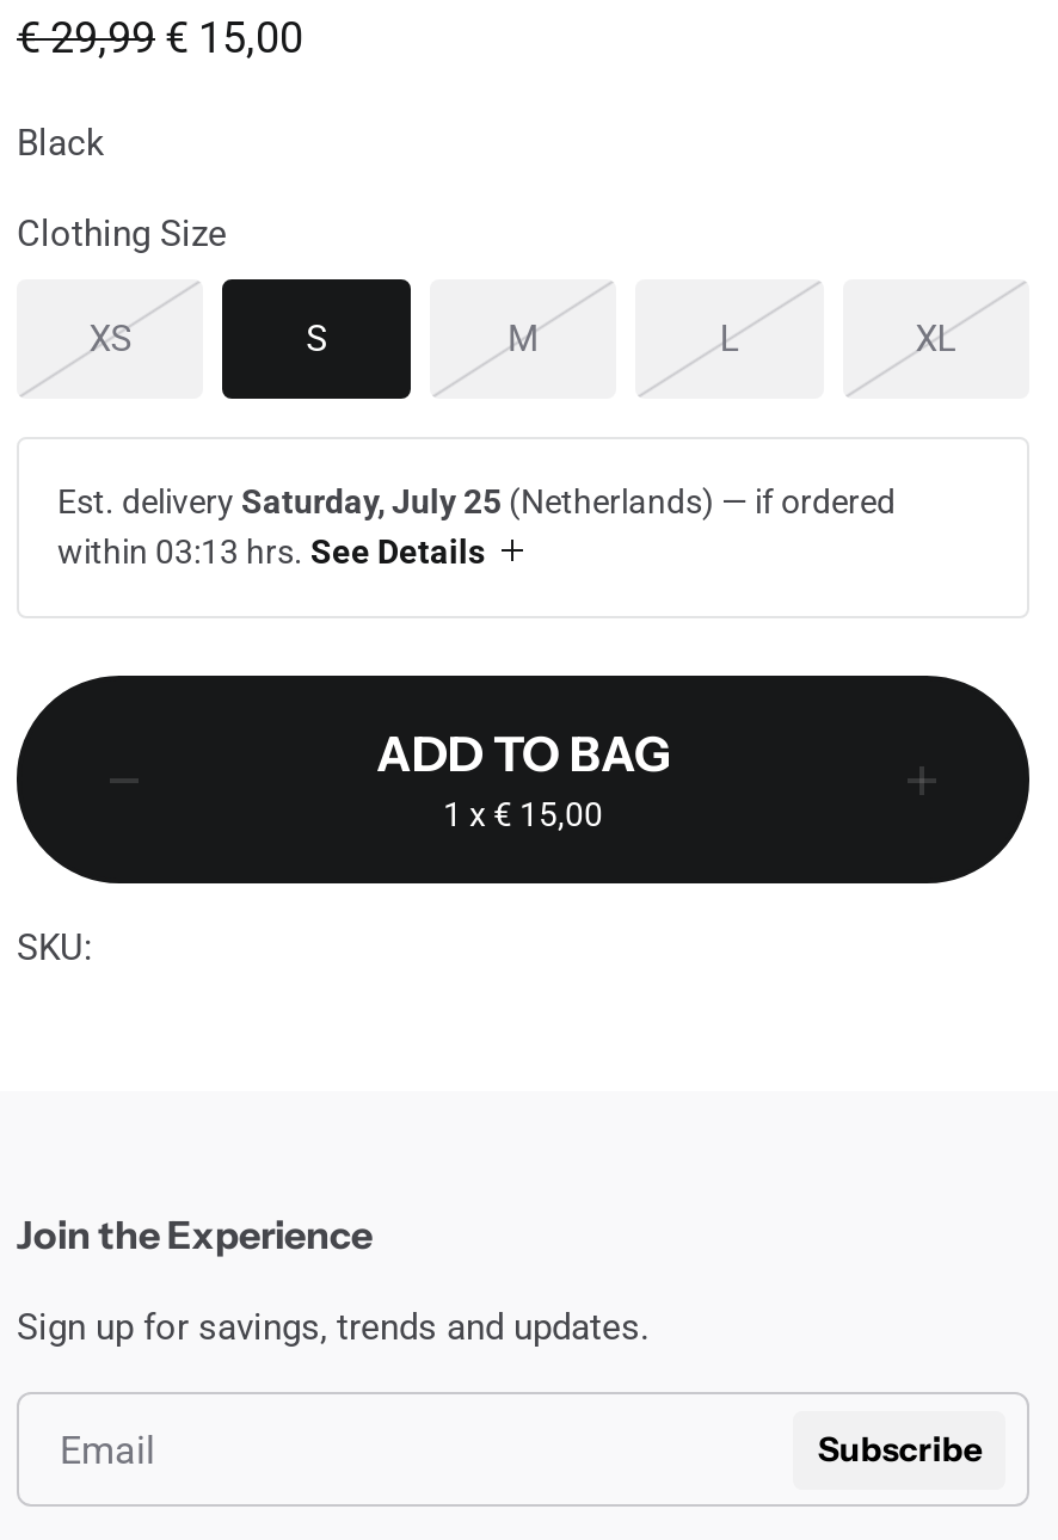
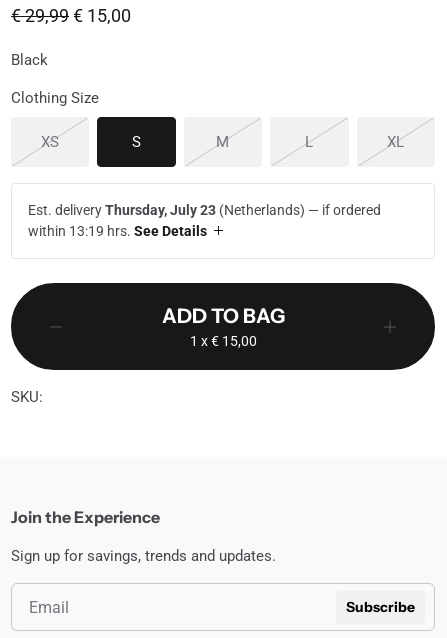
- Est. delivery Saturday, July 25 (Netherlands) — if ordered
+ Est. delivery Thursday, July 23 (Netherlands) — if ordered

- within 03:13 hrs. See Details
+ within 13:19 hrs. See Details
